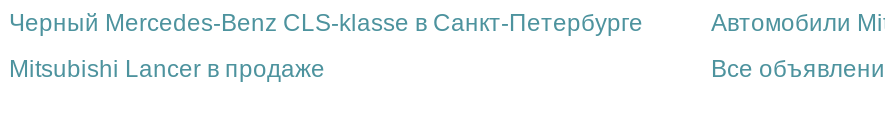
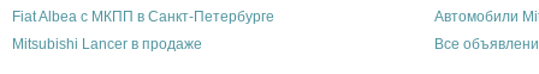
- Черный Mercedes-Benz CLS-klasse в Санкт-Петербурге
+ Fiat Albea с МКПП в Санкт-Петербурге
